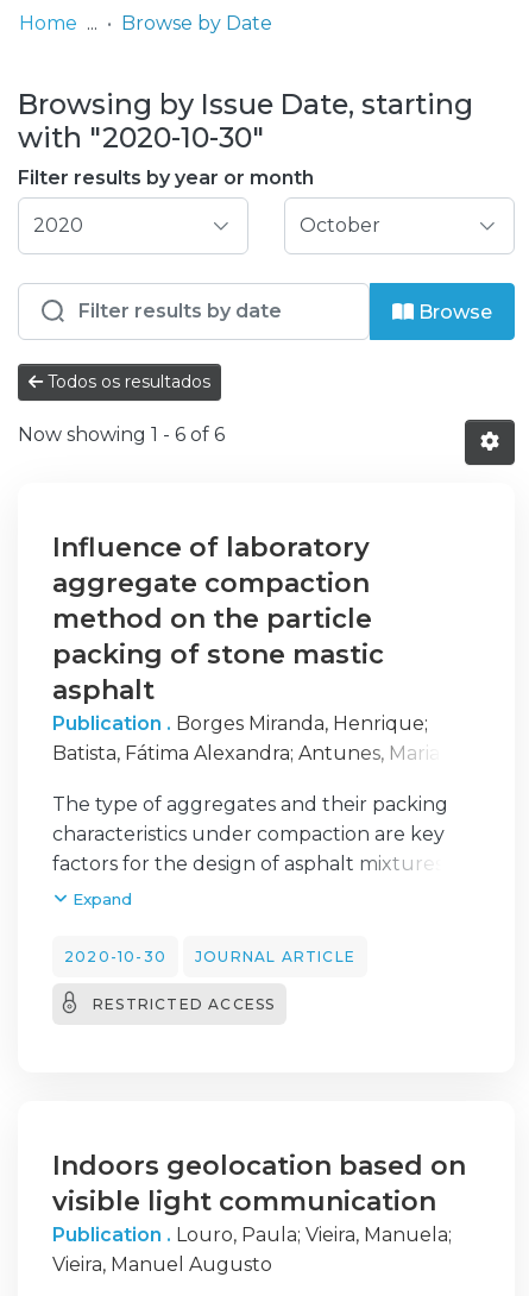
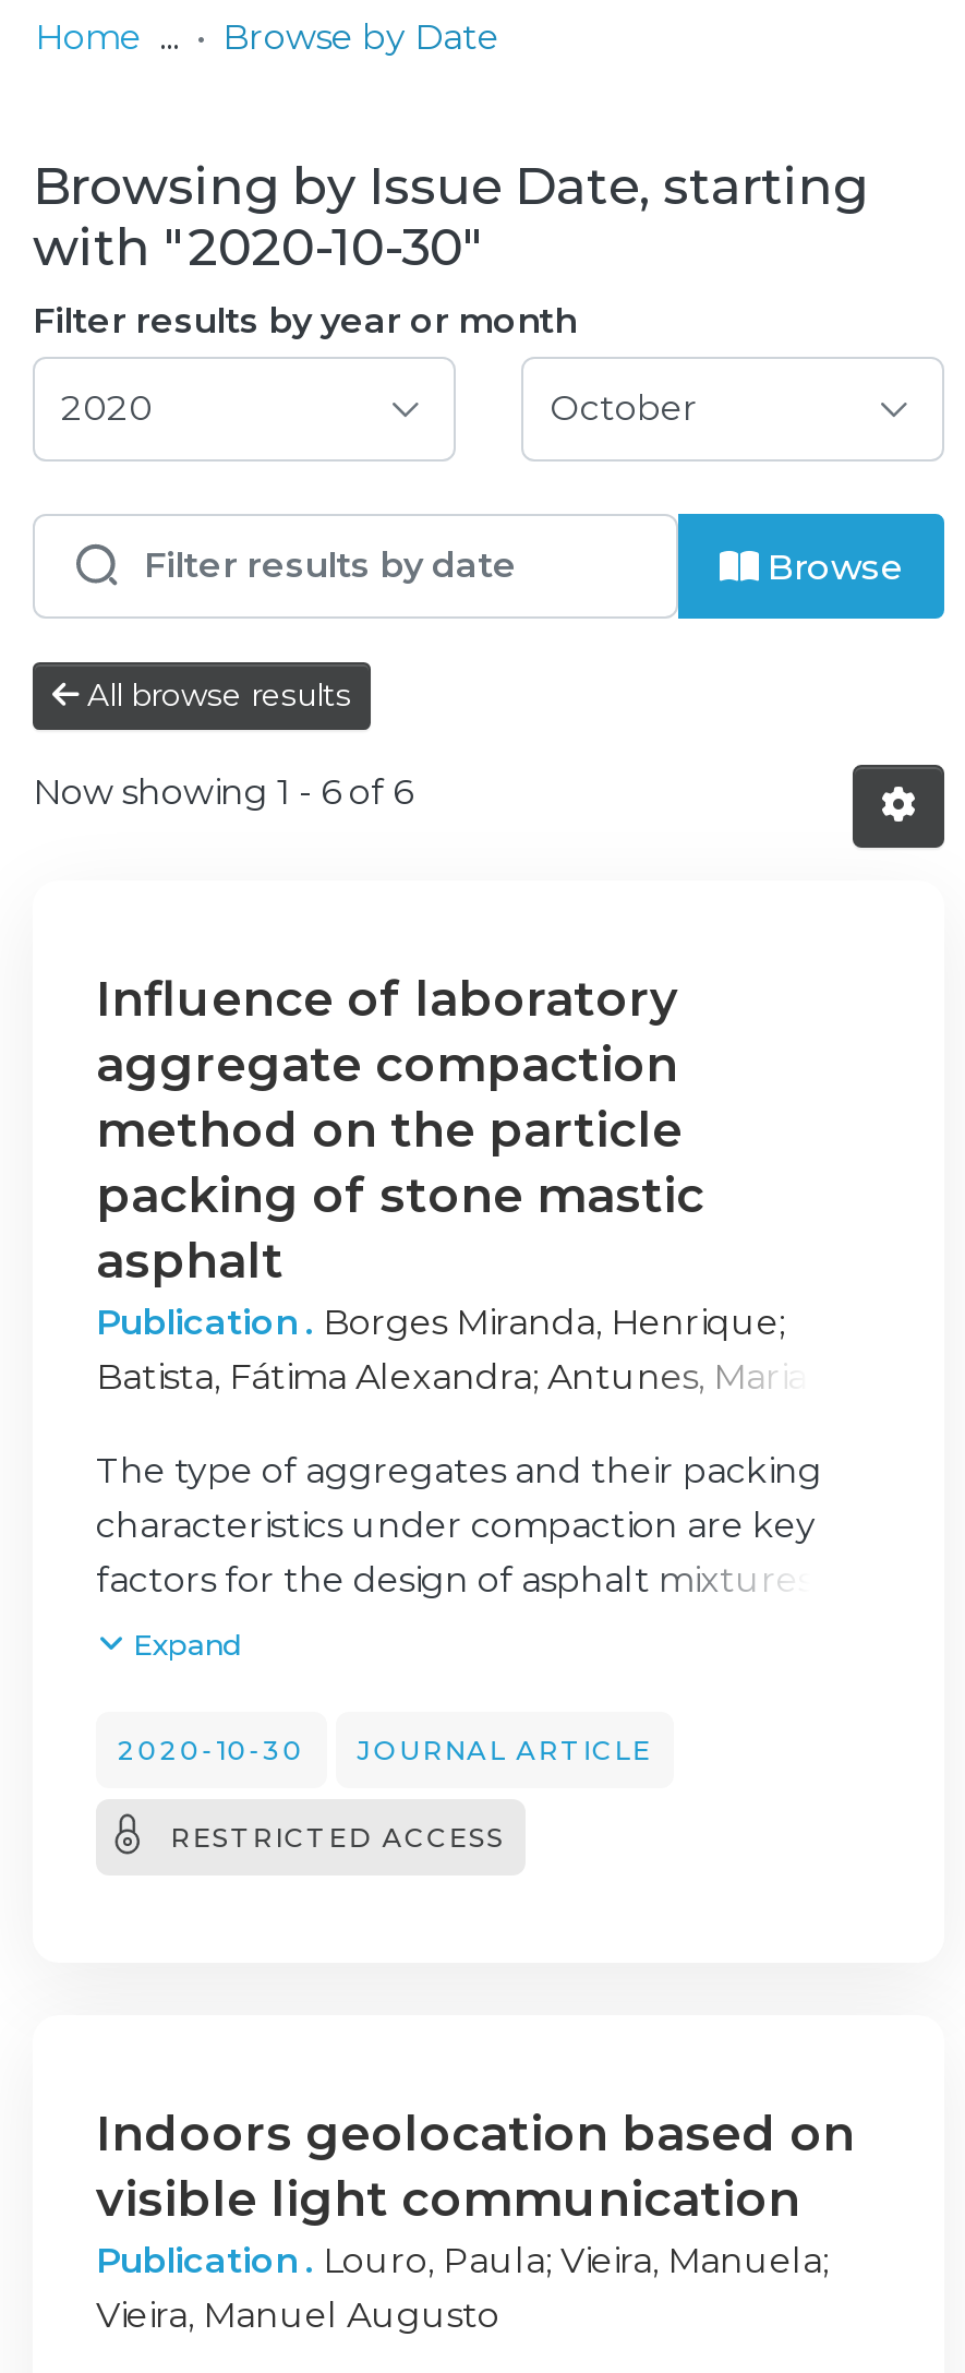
- Todos os resultados
+ All browse results
